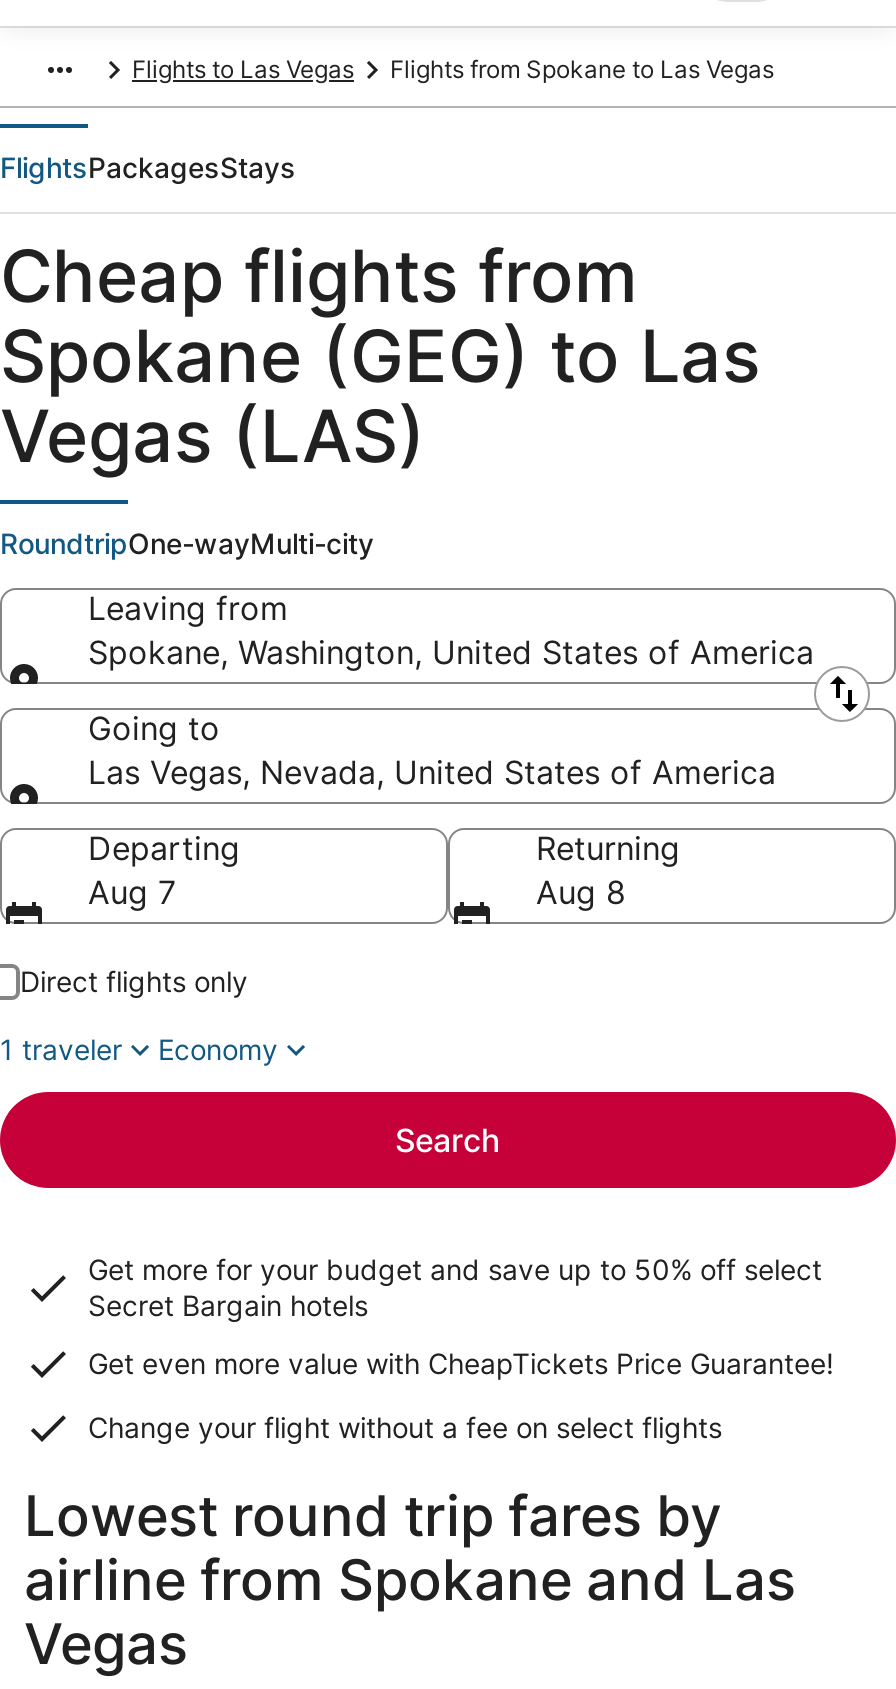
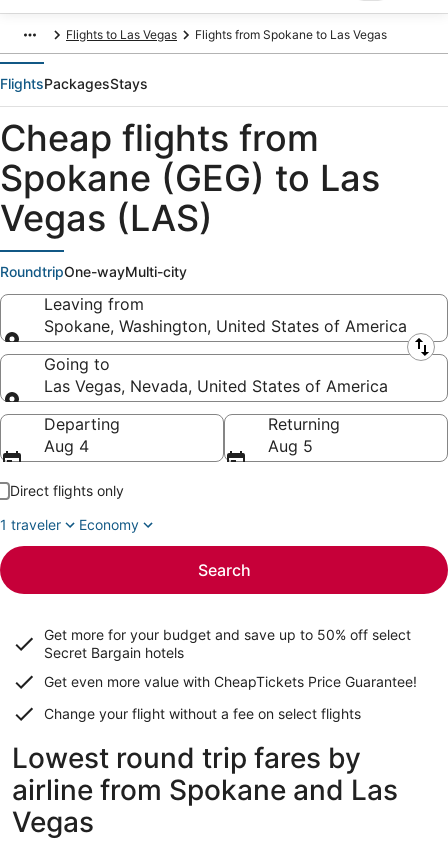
- Aug 7
+ Aug 4

- Aug 8
+ Aug 5
